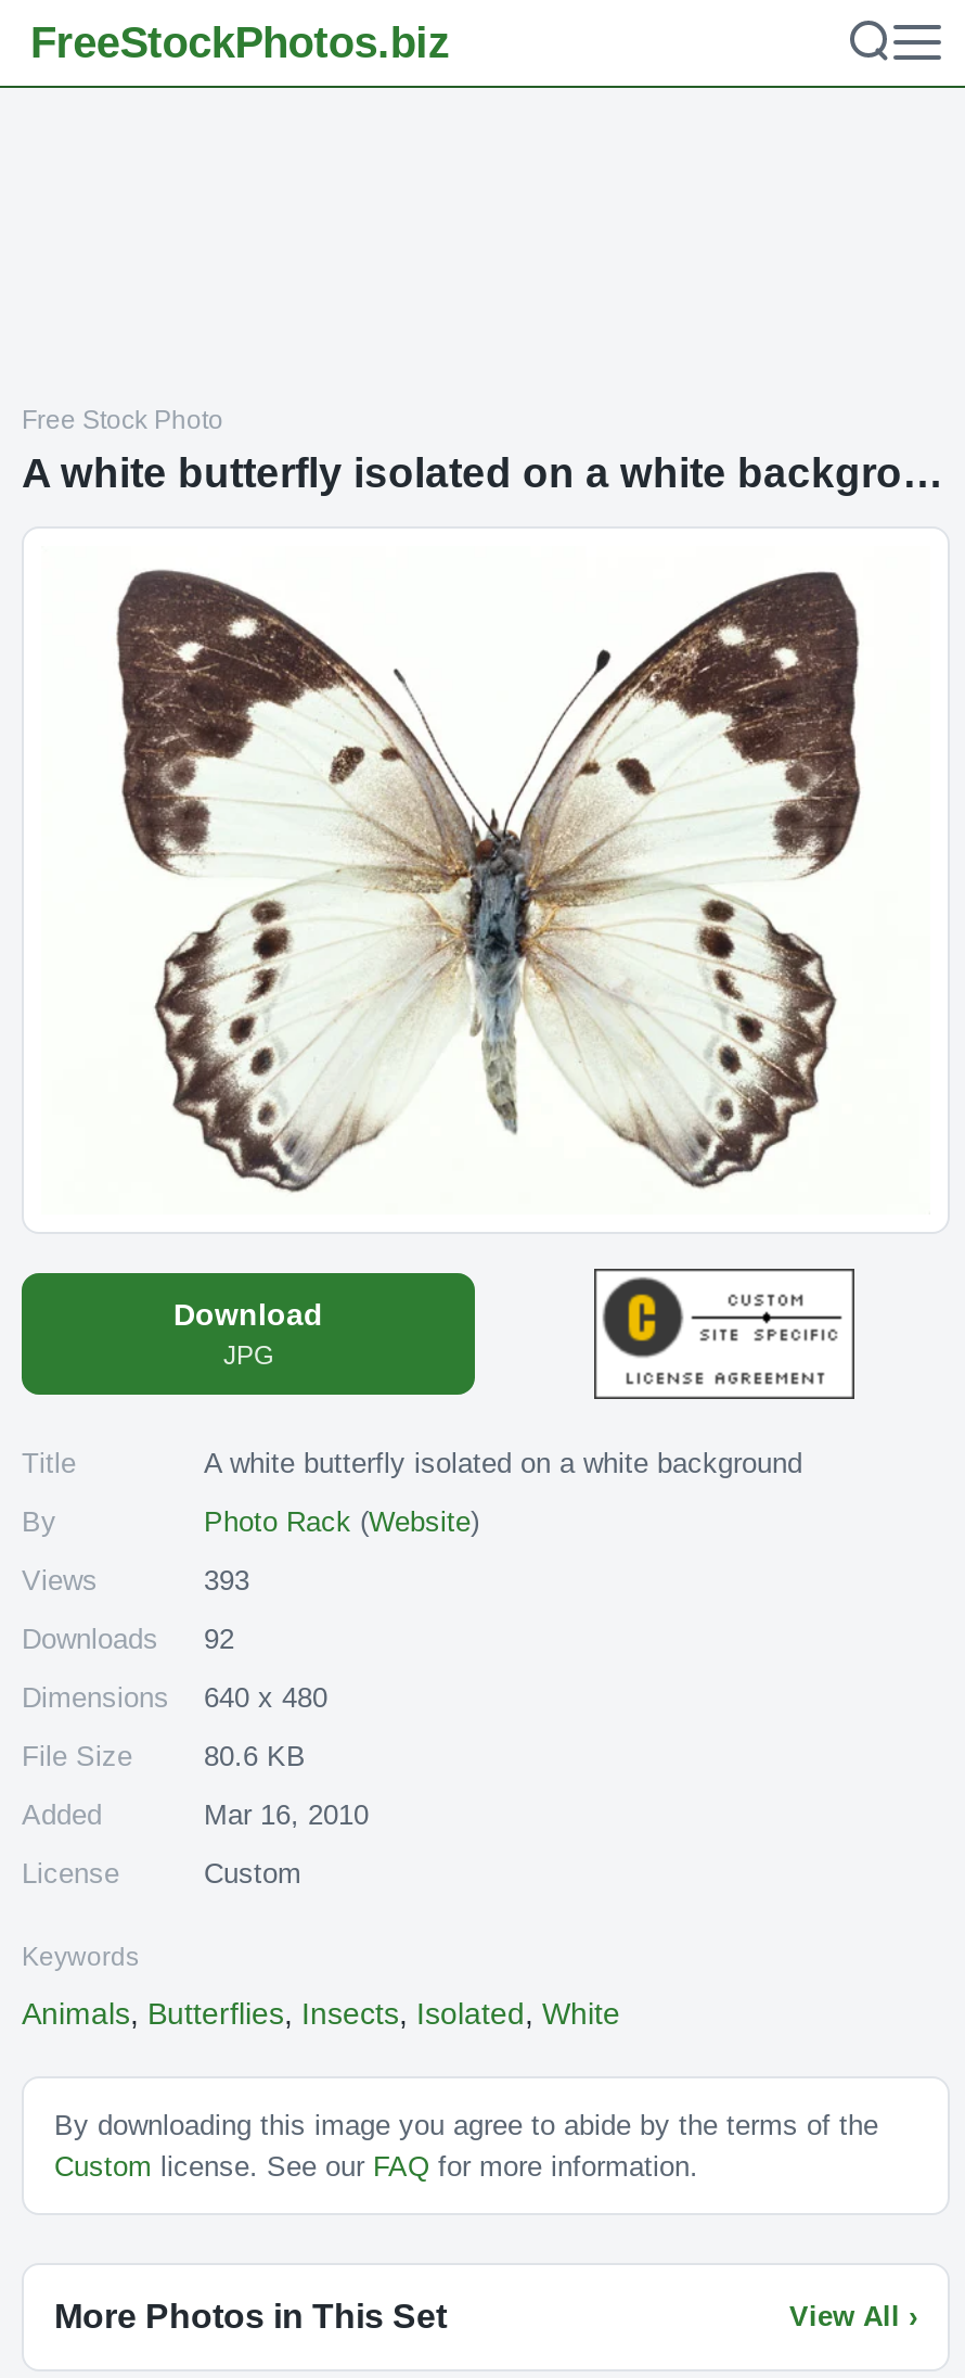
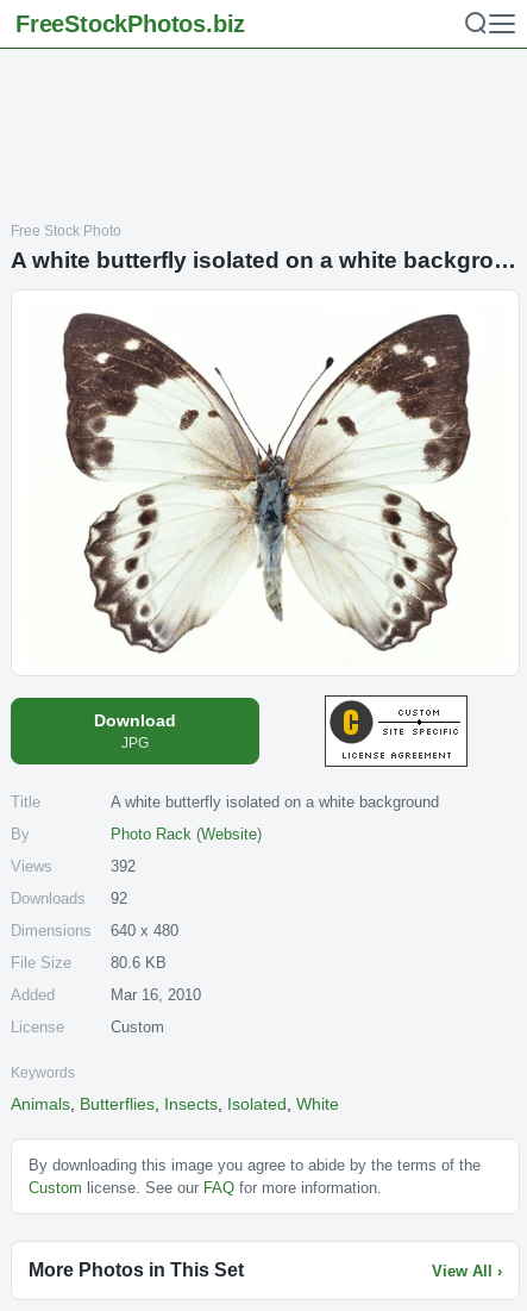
- 393
+ 392
